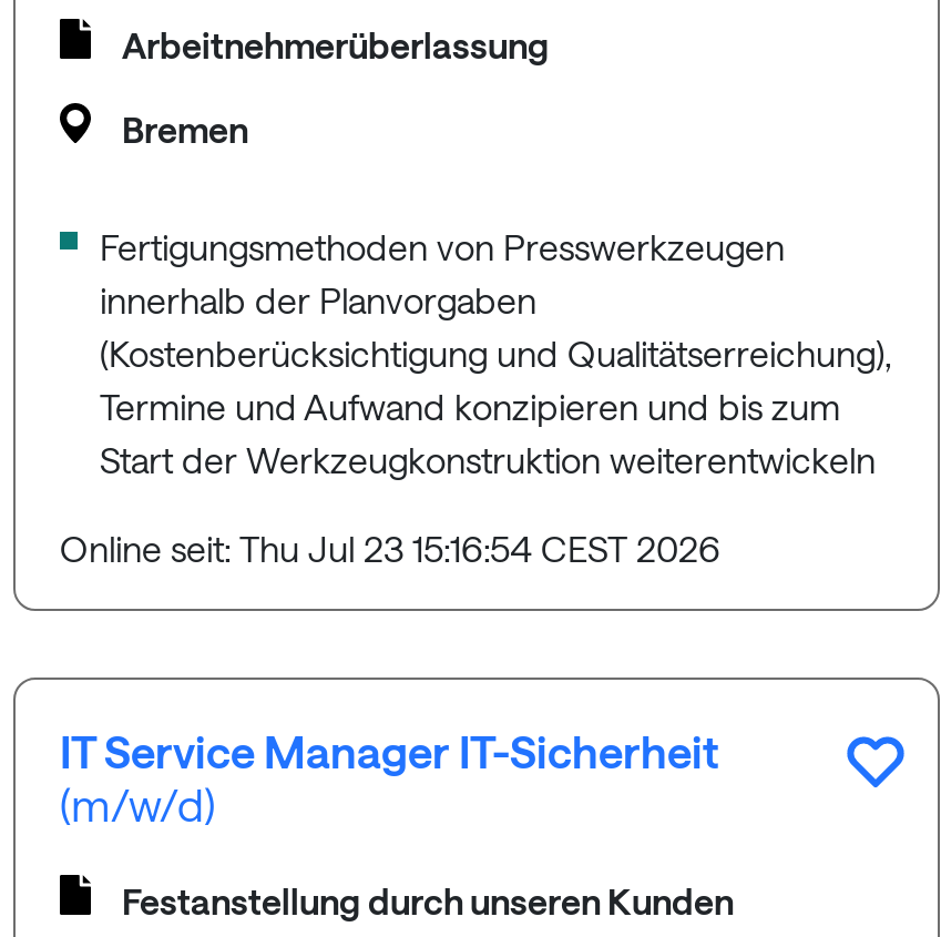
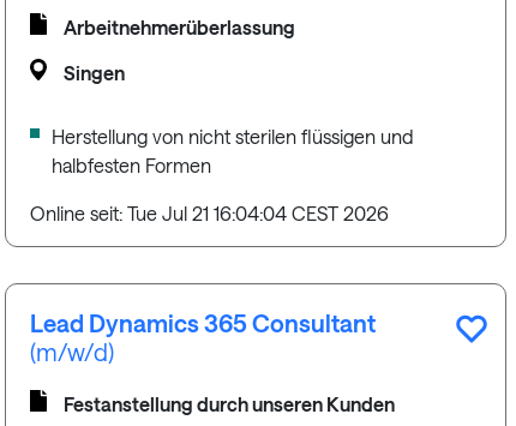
- Bremen
+ Singen

- Fertigungsmethoden von Presswerkzeugen
- innerhalb der Planvorgaben
- (Kostenberücksichtigung und Qualitätserreichung),
- Termine und Aufwand konzipieren und bis zum
- Start der Werkzeugkonstruktion weiterentwickeln
+ Herstellung von nicht sterilen flüssigen und
+ halbfesten Formen

- Online seit: Thu Jul 23 15:16:54 CEST 2026
+ Online seit: Tue Jul 21 16:04:04 CEST 2026

- IT Service Manager IT-Sicherheit
+ Lead Dynamics 365 Consultant
